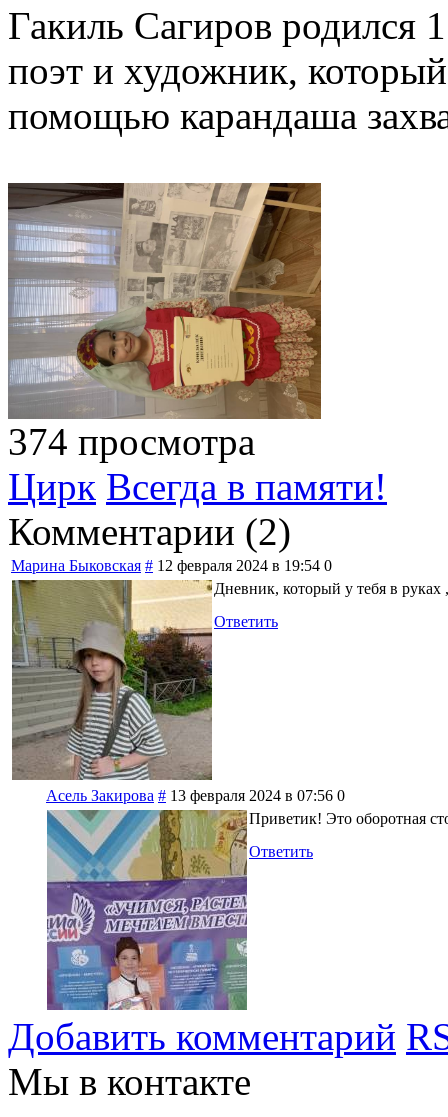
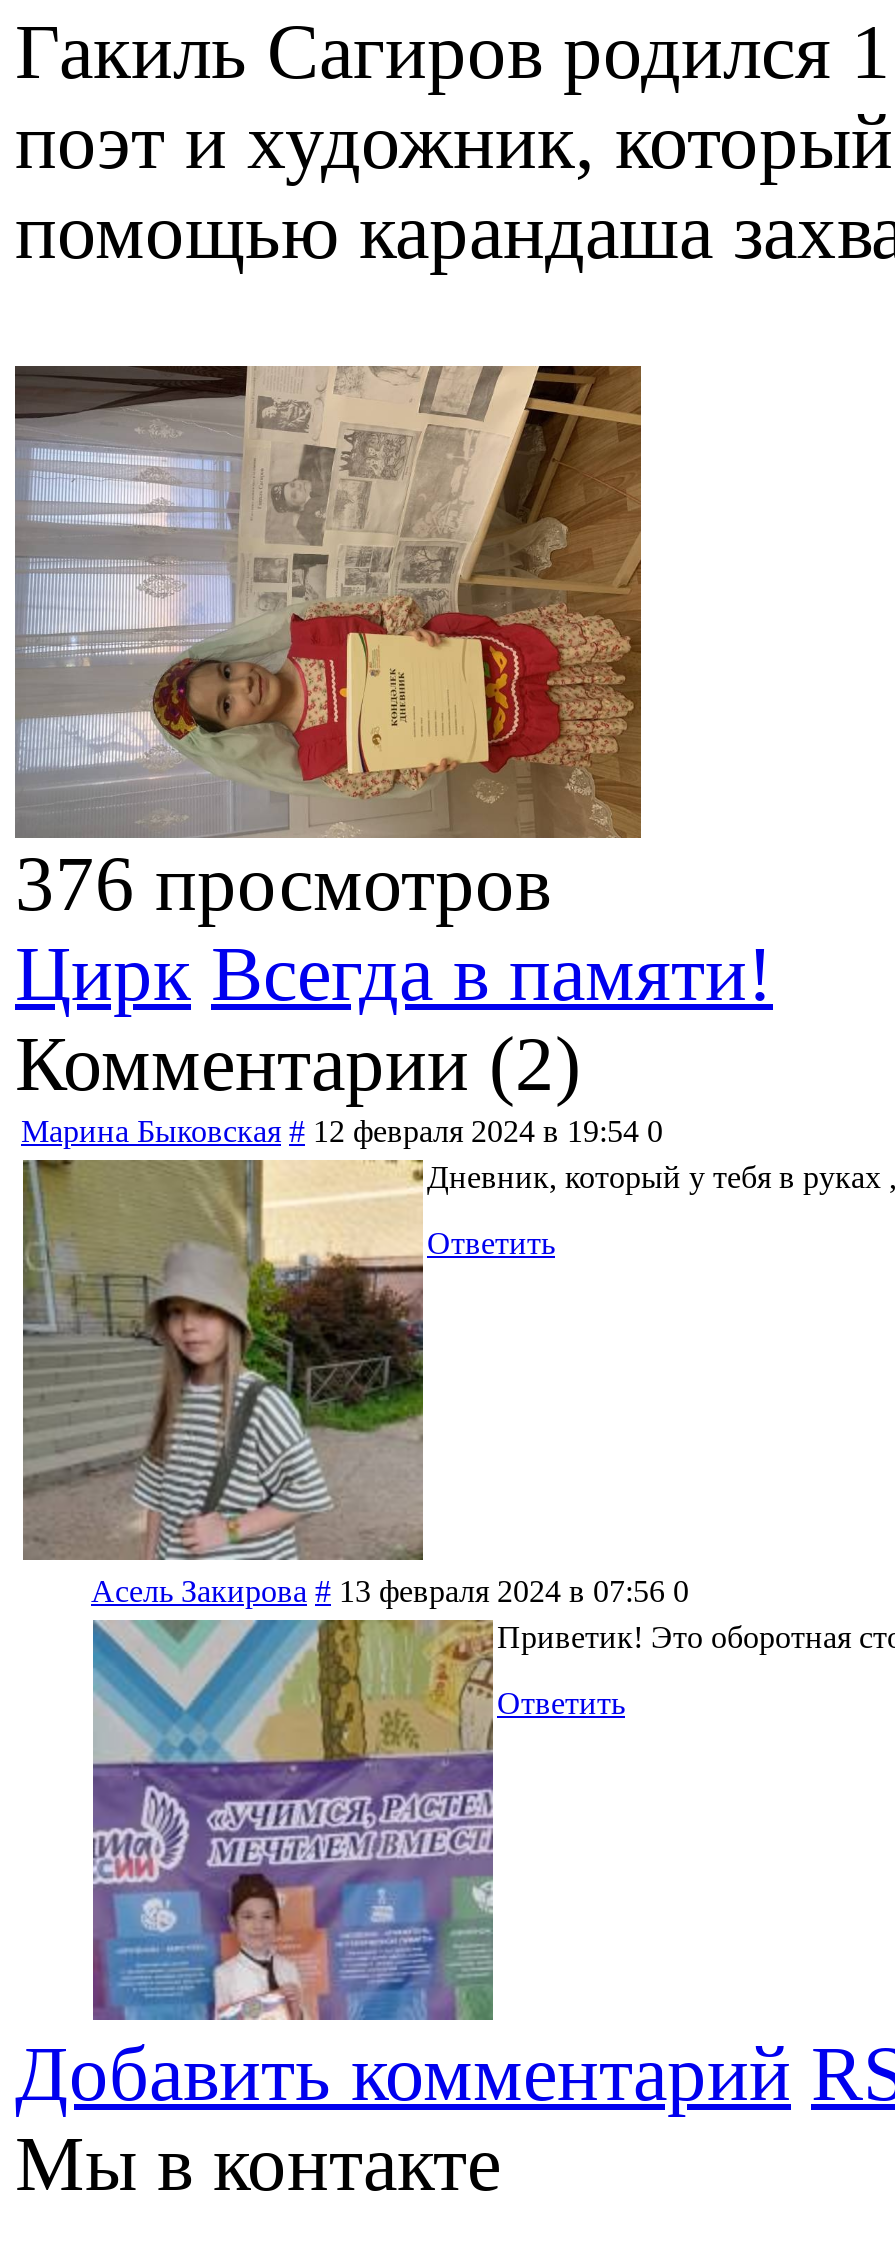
- 374 просмотра
+ 376 просмотров
